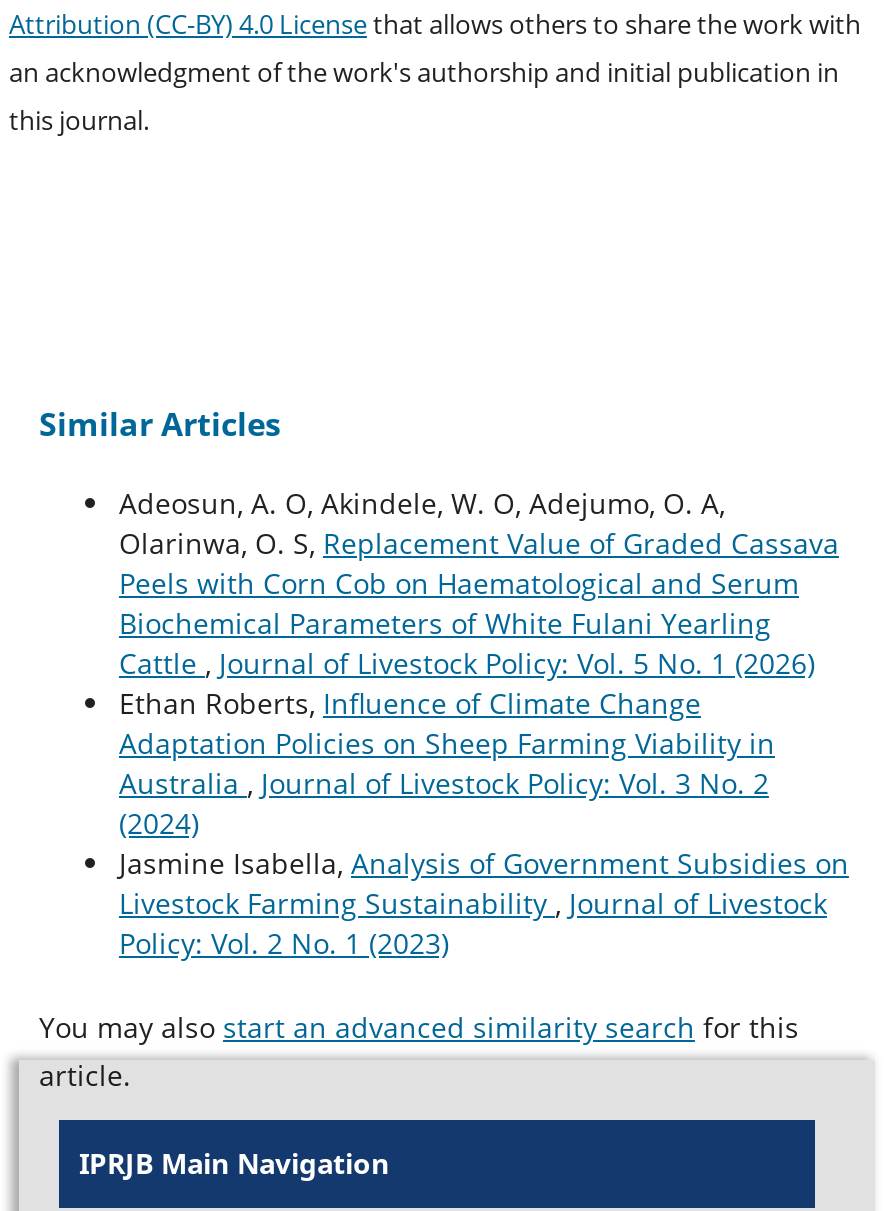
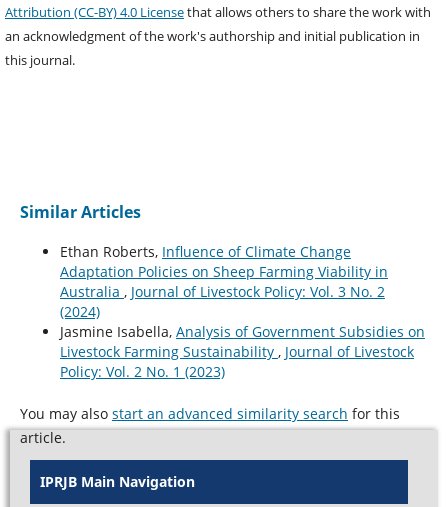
- Adeosun, A. O, Akindele, W. O, Adejumo, O. A,
- Olarinwa, O. S, Replacement Value of Graded Cassava
- Peels with Corn Cob on Haematological and Serum
- Biochemical Parameters of White Fulani Yearling
- Cattle, Journal of Livestock Policy: Vol. 5 No. 1 (2026)
